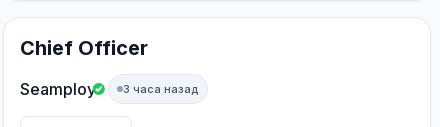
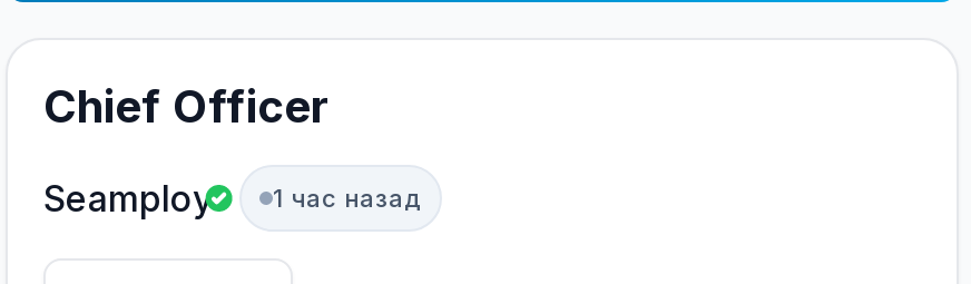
- Seamploy 3 часа назад
+ Seamploy 1 час назад
